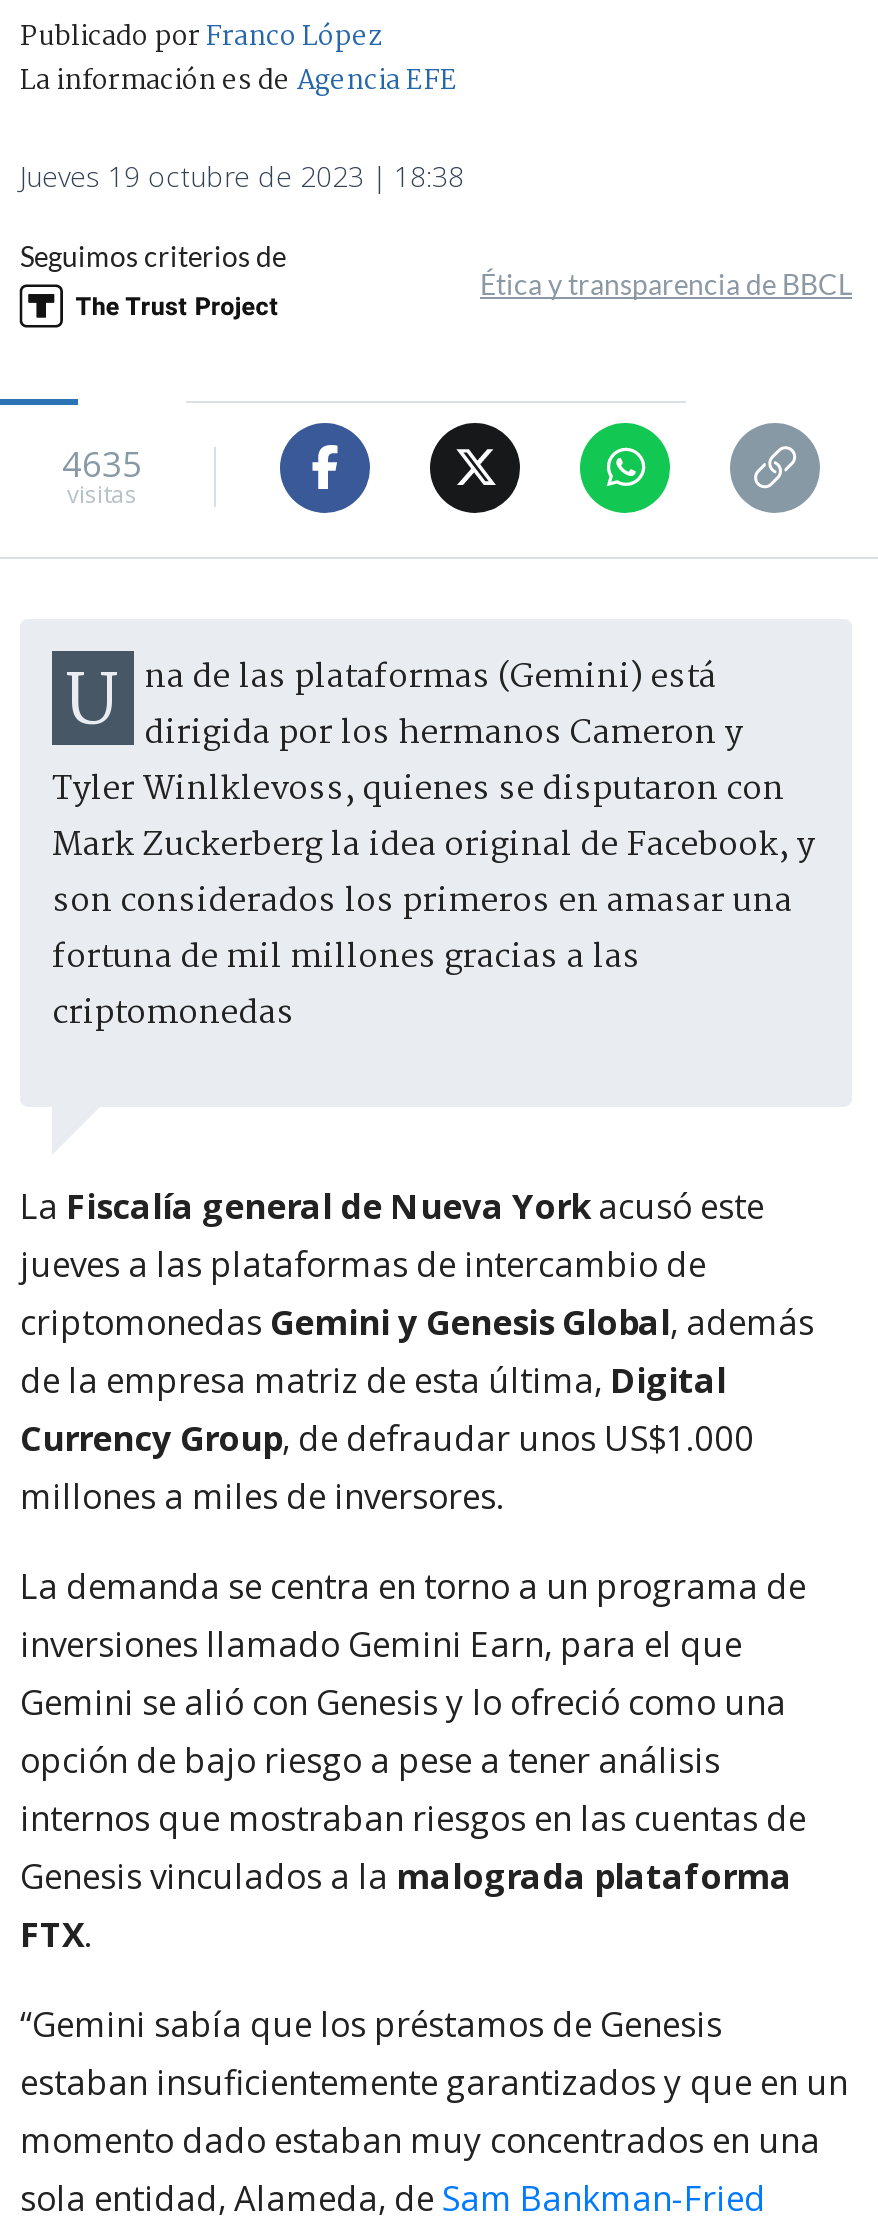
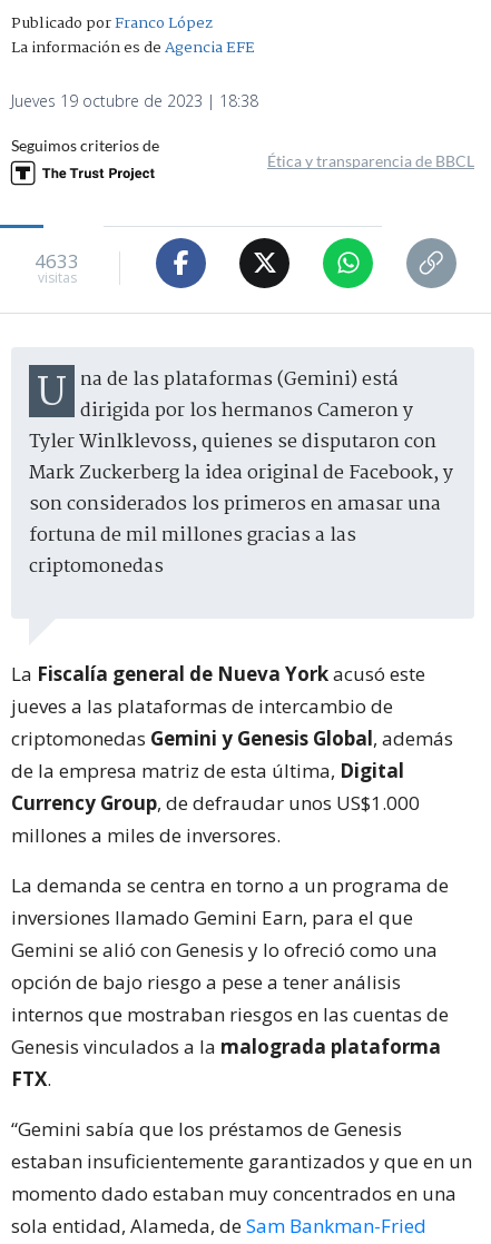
- 4635
+ 4633
